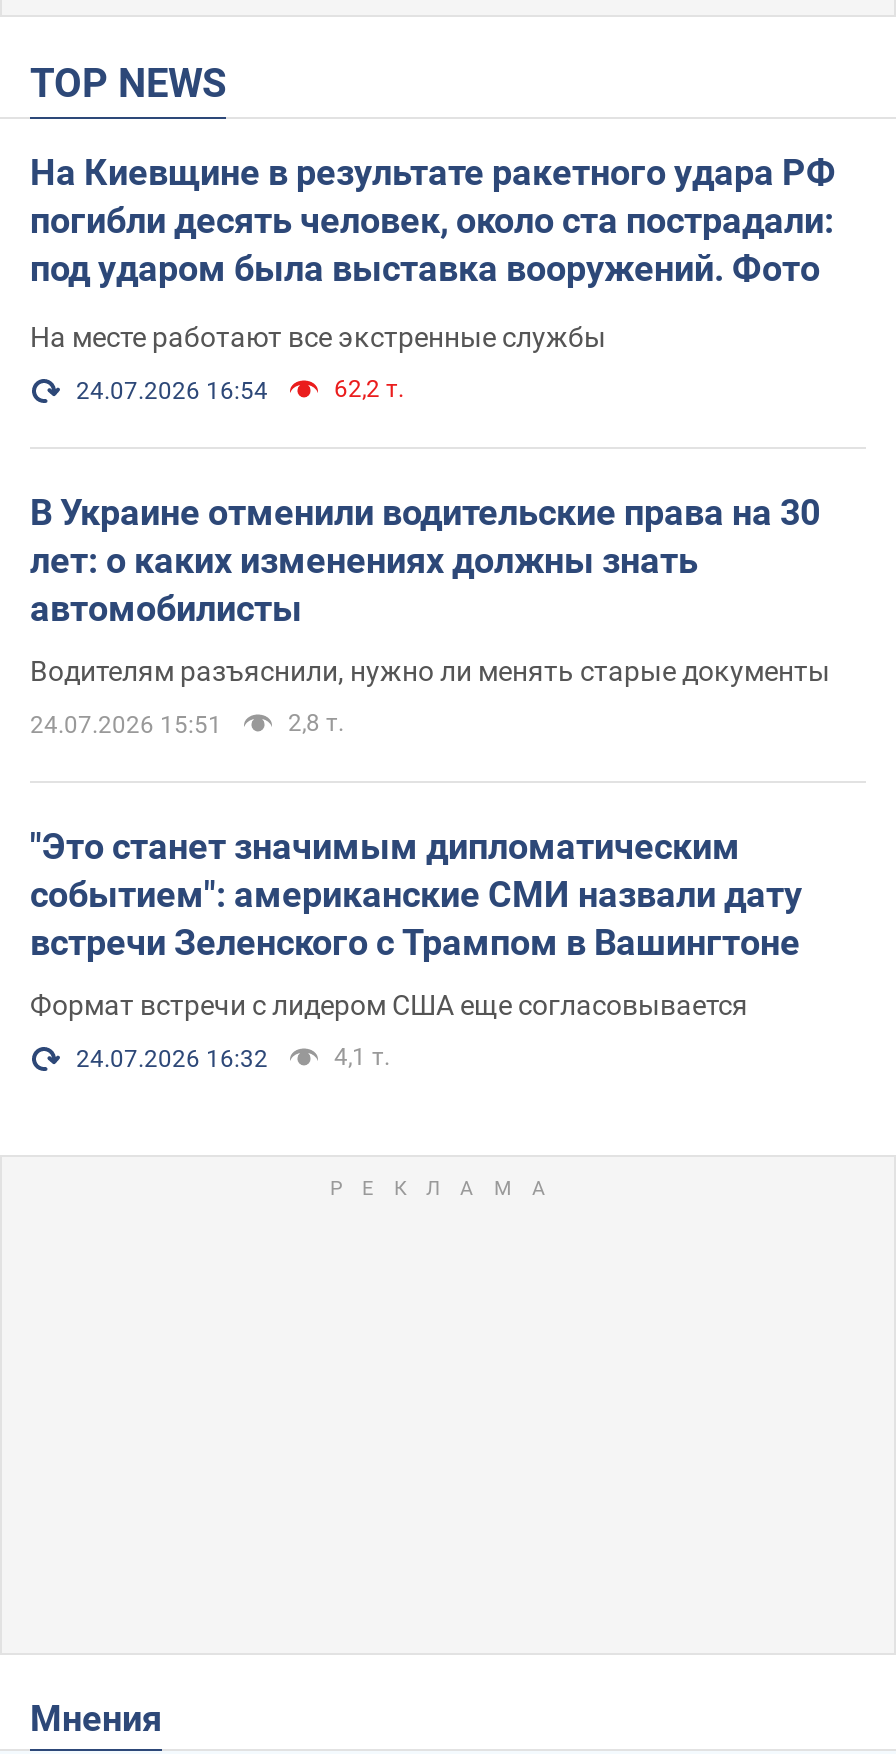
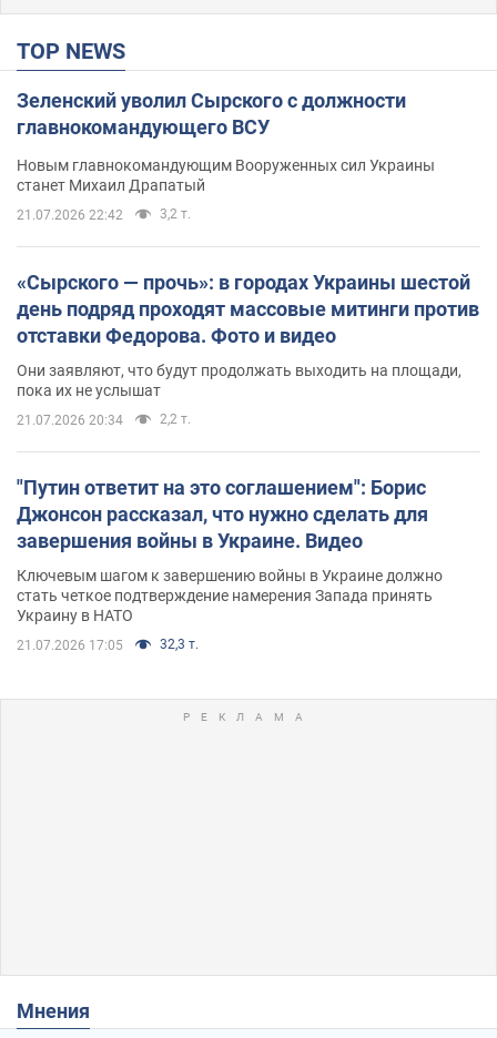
- На Киевщине в результате ракетного удара РФ
- погибли десять человек, около ста пострадали:
- под ударом была выставка вооружений. Фото
+ Зеленский уволил Сырского с должности
+ главнокомандующего ВСУ

- На месте работают все экстренные службы
+ Новым главнокомандующим Вооруженных сил Украины
+ станет Михаил Драпатый

- 24.07.2026 16:54
- 62,2 т.
+ 21.07.2026 22:42
+ 3,2 т.

- В Украине отменили водительские права на 30
- лет: о каких изменениях должны знать
- автомобилисты
+ «Сырского — прочь»: в городах Украины шестой
+ день подряд проходят массовые митинги против
+ отставки Федорова. Фото и видео

- Водителям разъяснили, нужно ли менять старые документы
+ Они заявляют, что будут продолжать выходить на площади,
+ пока их не услышат

- 24.07.2026 15:51
- 2,8 т.
+ 21.07.2026 20:34
+ 2,2 т.

- "Это станет значимым дипломатическим
- событием": американские СМИ назвали дату
- встречи Зеленского с Трампом в Вашингтоне
+ "Путин ответит на это соглашением": Борис
+ Джонсон рассказал, что нужно сделать для
+ завершения войны в Украине. Видео

- Формат встречи с лидером США еще согласовывается
+ Ключевым шагом к завершению войны в Украине должно
+ стать четкое подтверждение намерения Запада принять
+ Украину в НАТО

- 24.07.2026 16:32
- 4,1 т.
+ 21.07.2026 17:05
+ 32,3 т.
